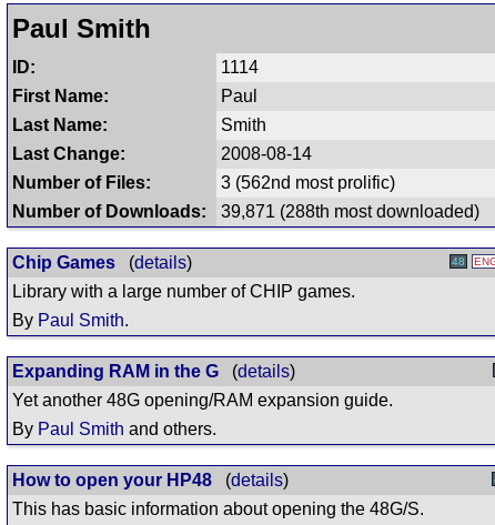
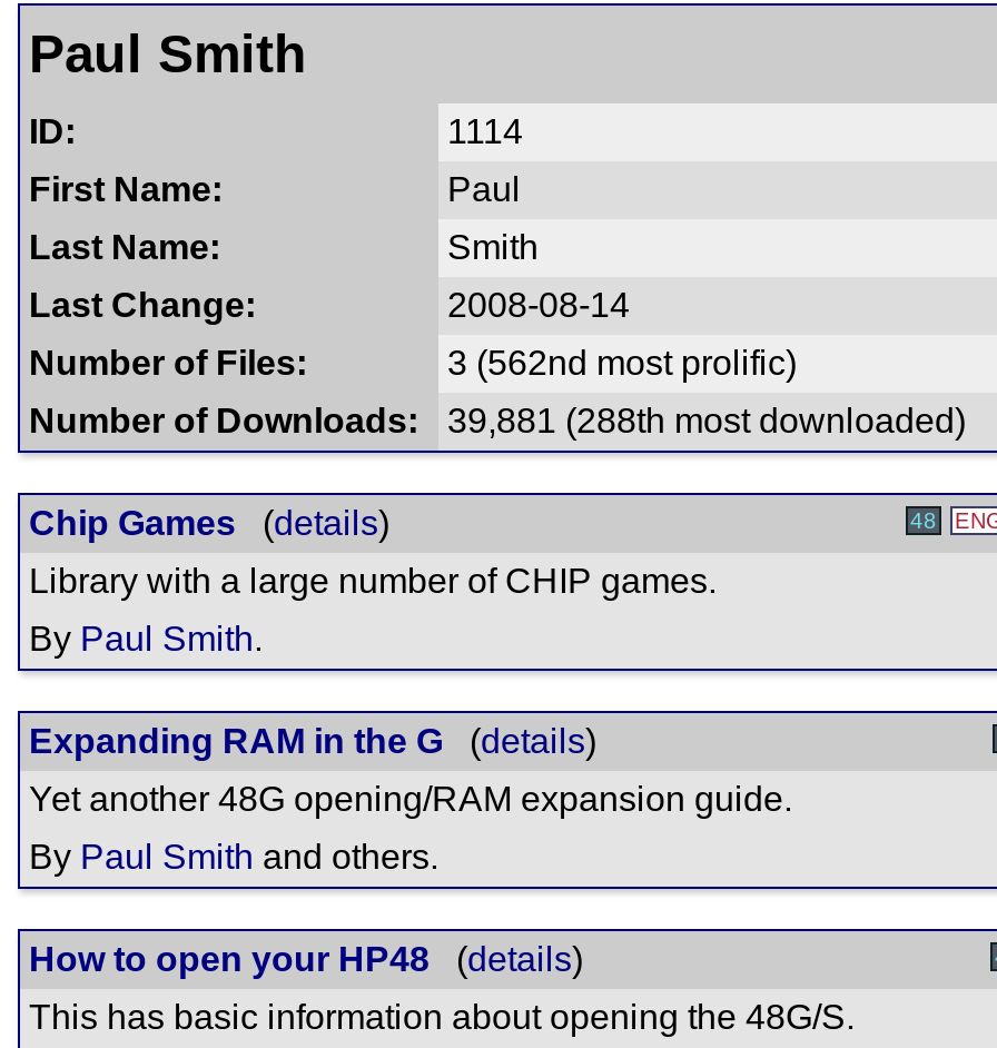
- 39,871 (288th most downloaded)
+ 39,881 (288th most downloaded)
